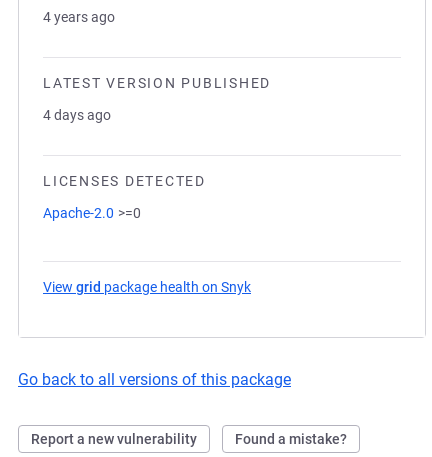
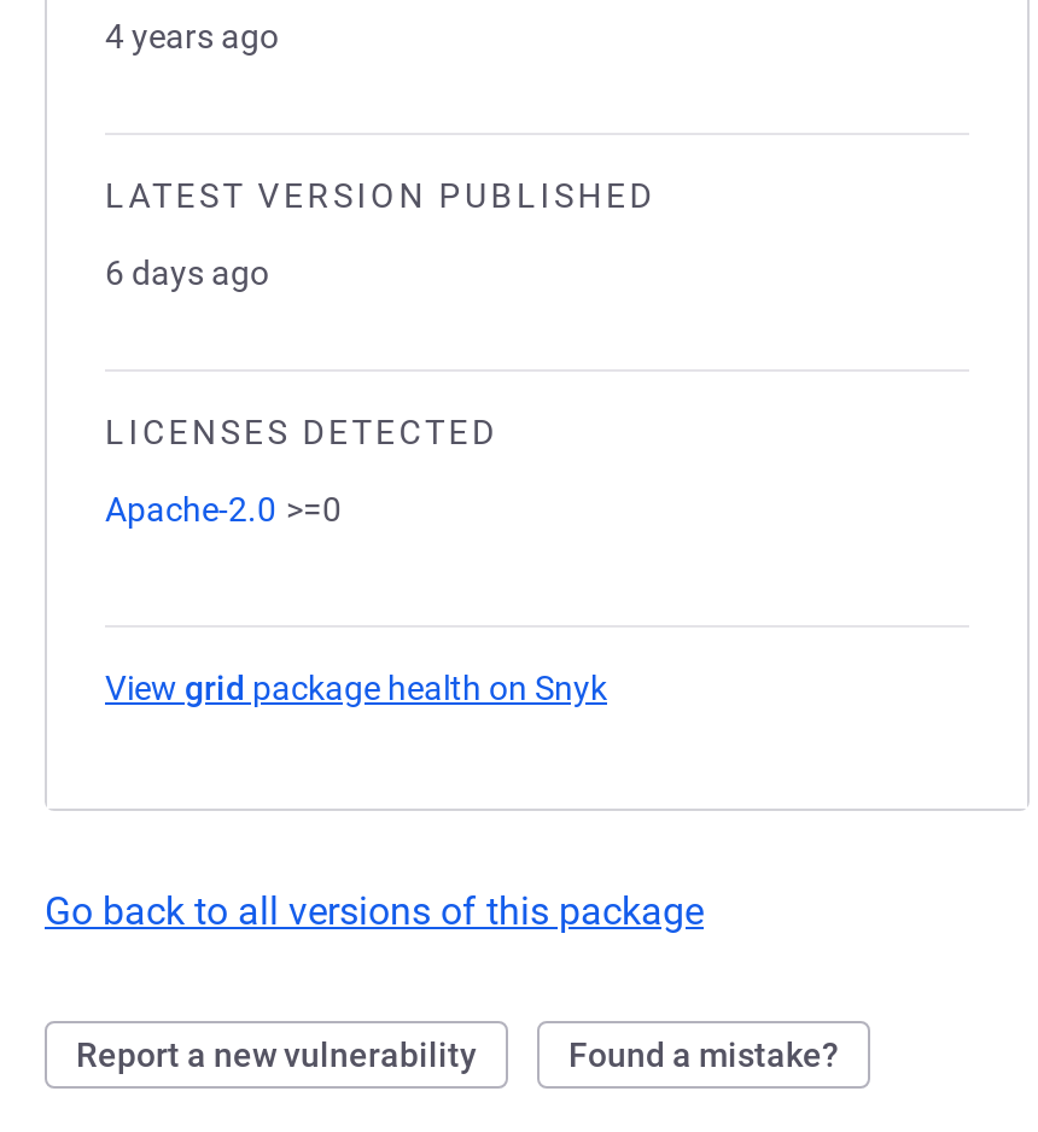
- 4 days ago
+ 6 days ago
